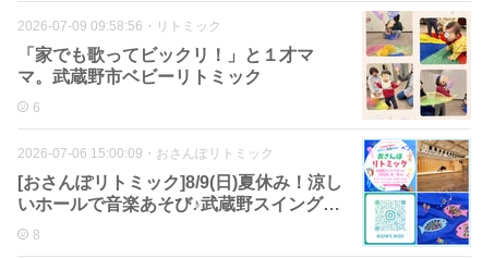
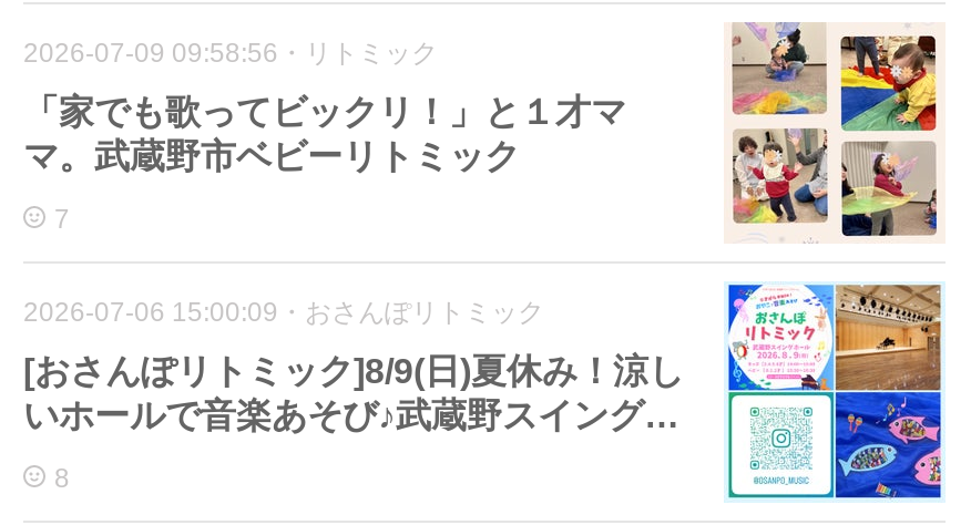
- 6
+ 7
